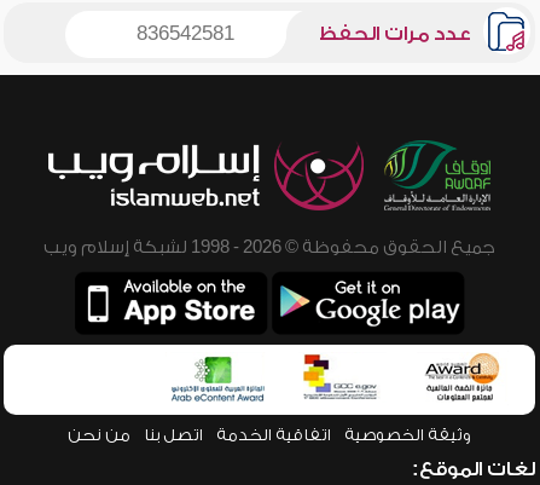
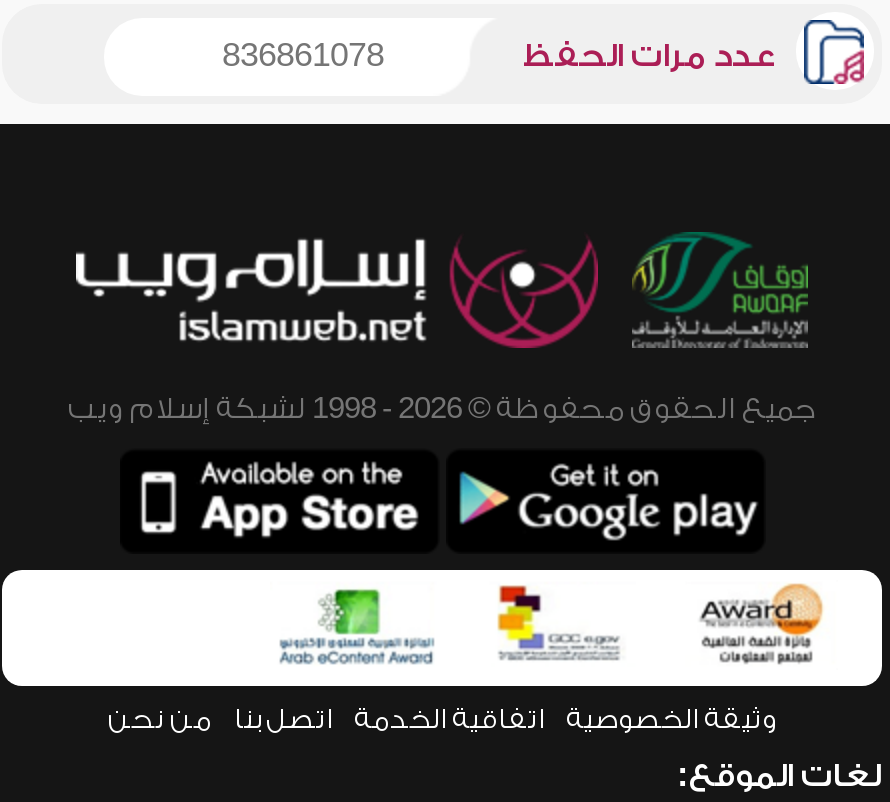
- 836542581
+ 836861078
